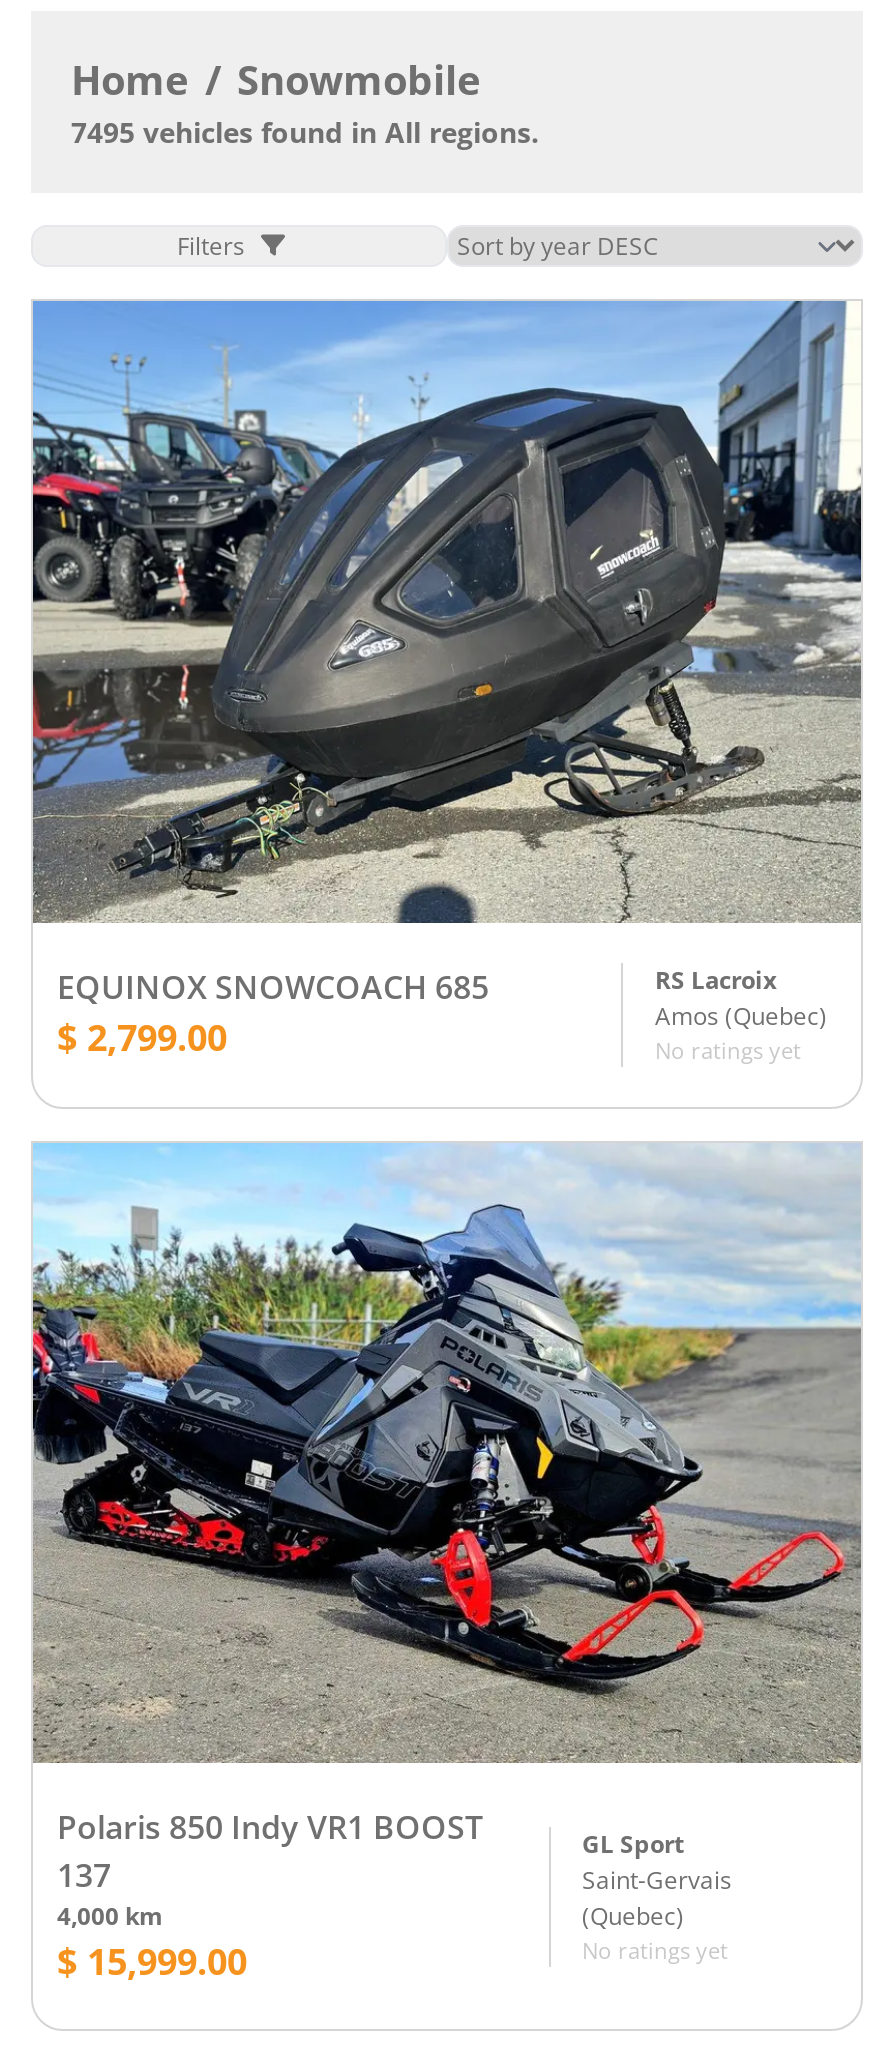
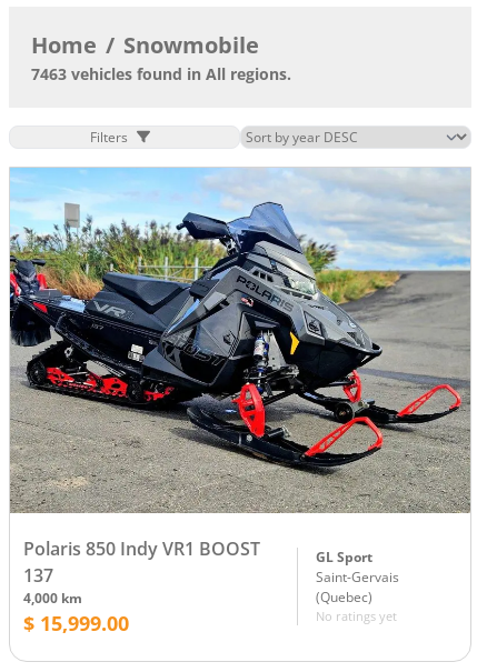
- 7495 vehicles found in All regions.
+ 7463 vehicles found in All regions.

- [image]
- RS Lacroix
- Amos (Quebec)
- No ratings yet

- EQUINOX SNOWCOACH 685
- $ 2,799.00
